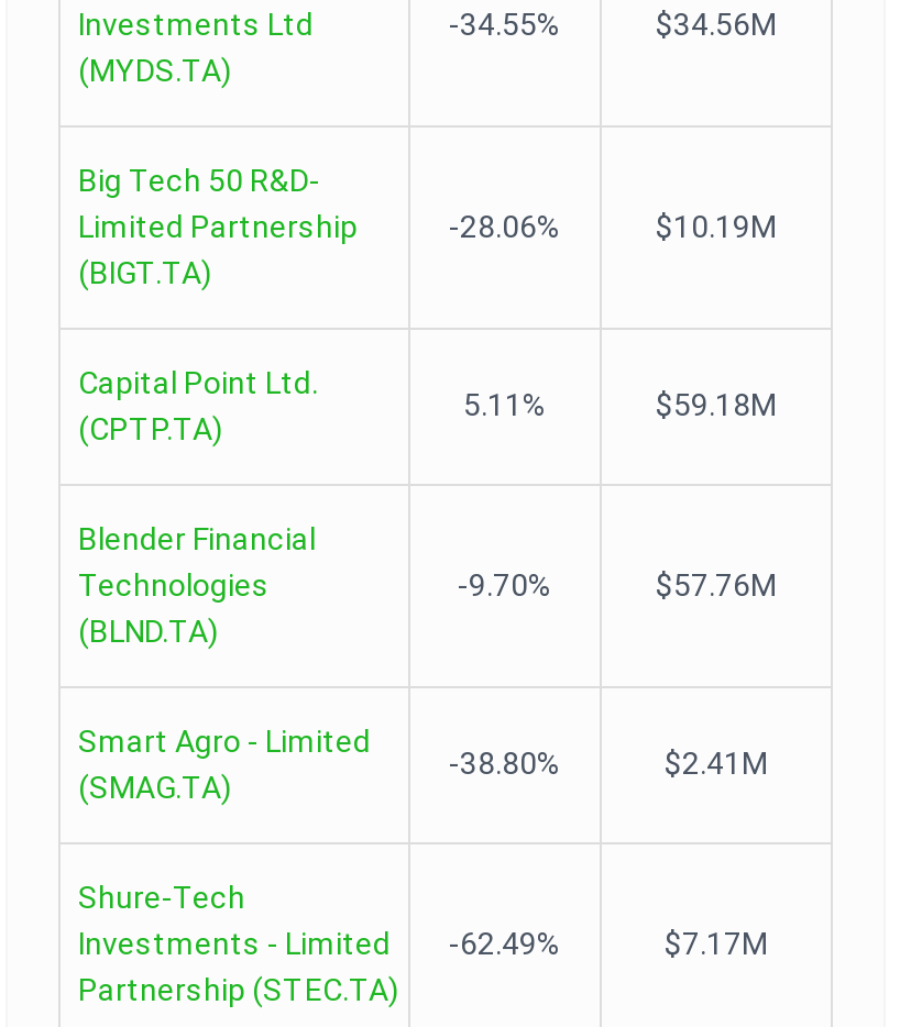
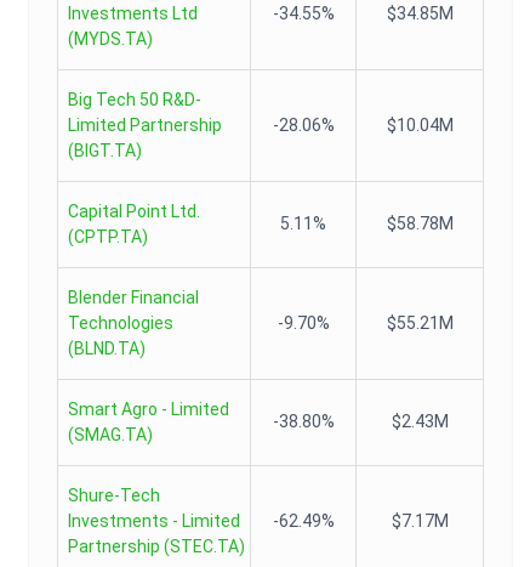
- $34.56M
+ $34.85M

- $10.19M
+ $10.04M

- $59.18M
+ $58.78M

- $57.76M
+ $55.21M

- $2.41M
+ $2.43M
